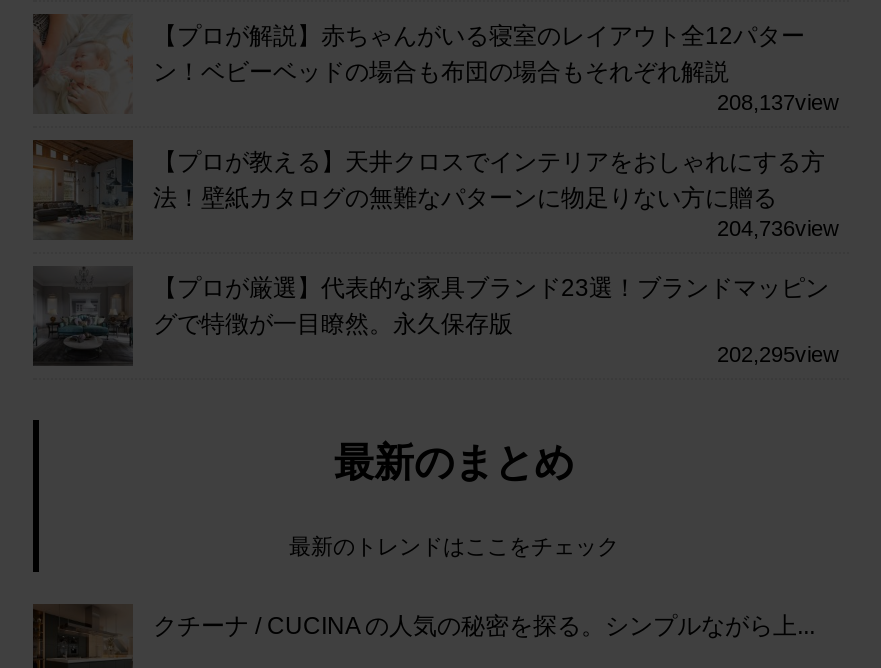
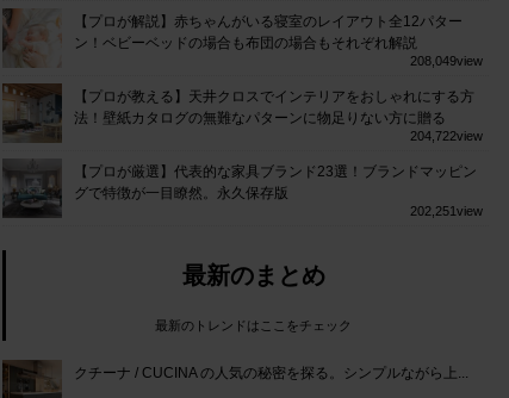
- 208,137view
+ 208,049view

- 204,736view
+ 204,722view

- 202,295view
+ 202,251view
